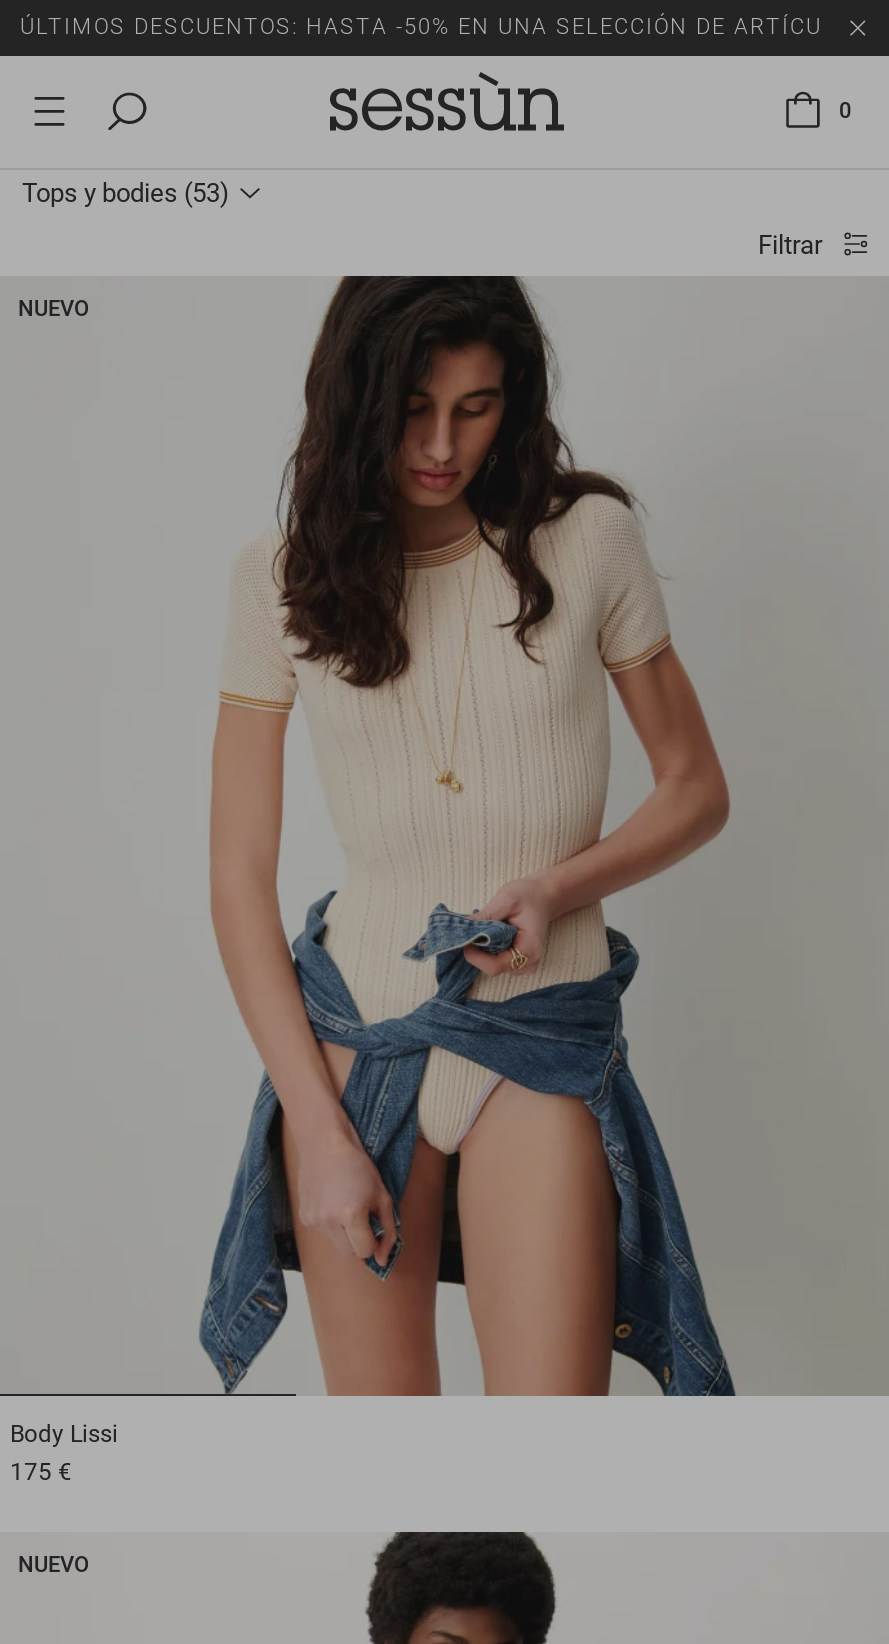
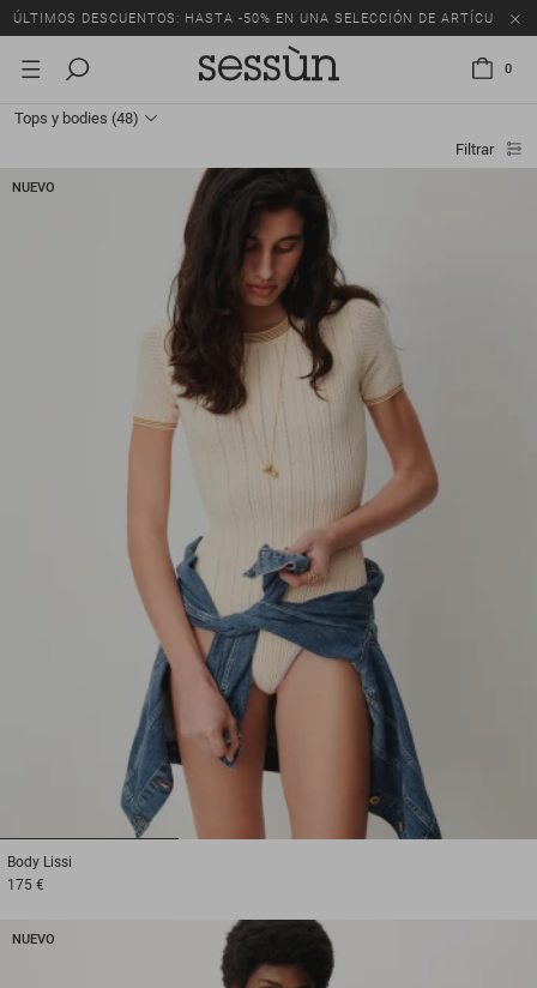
- Tops y bodies (53)
+ Tops y bodies (48)
